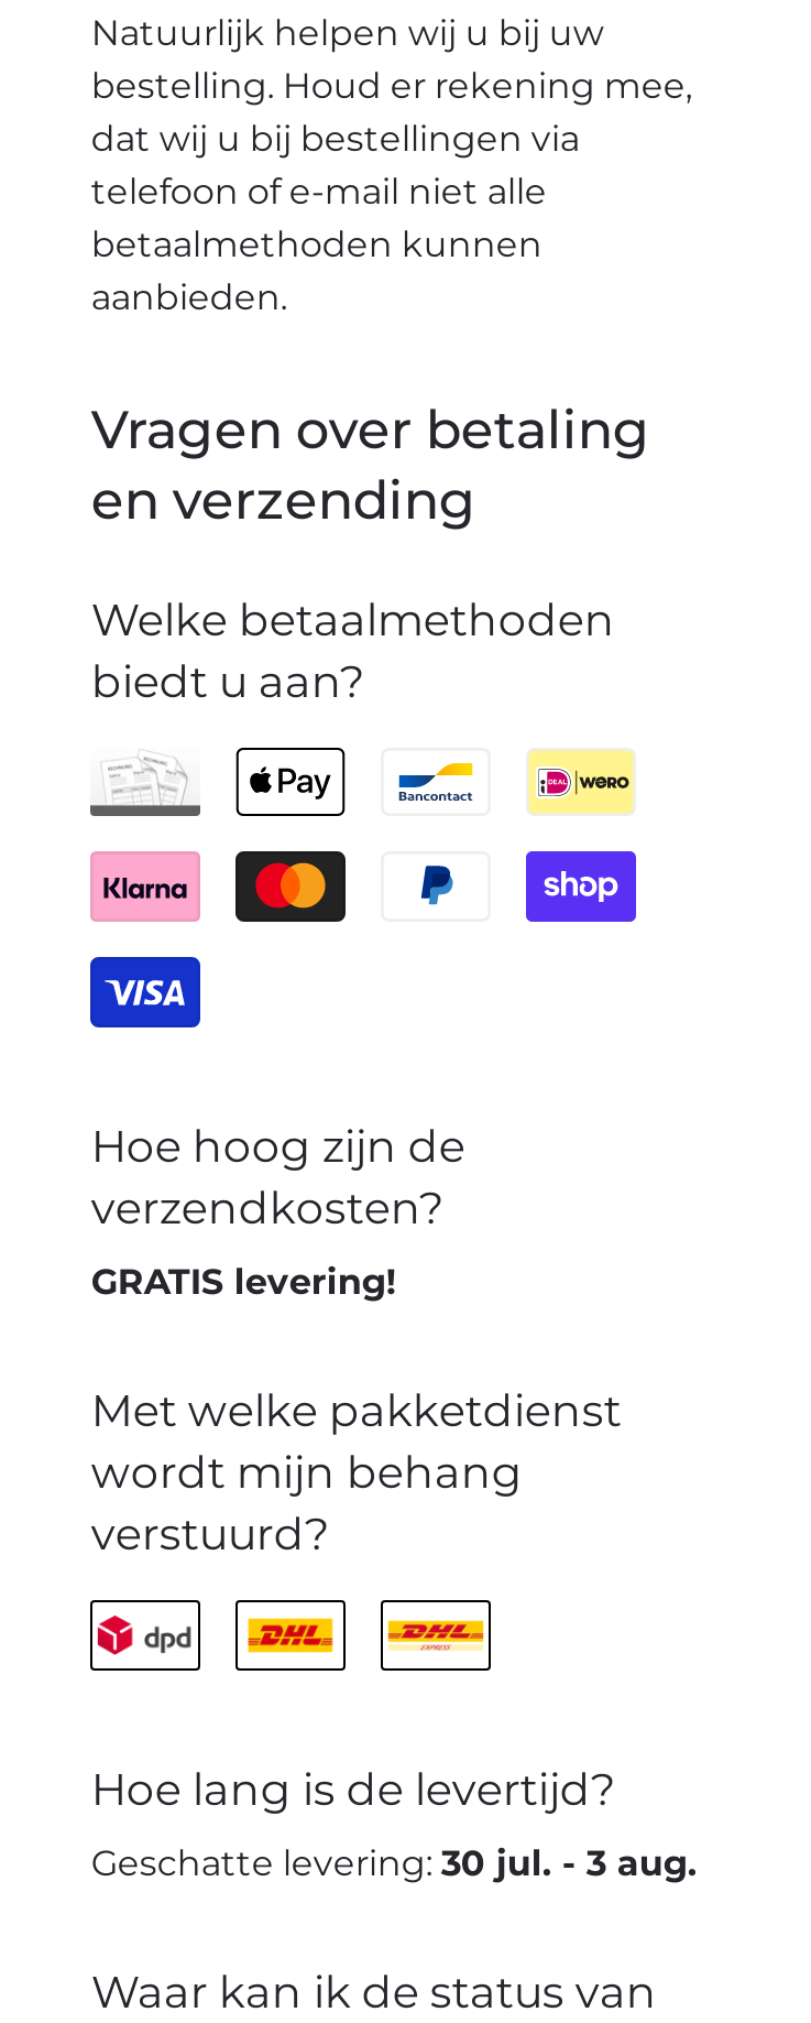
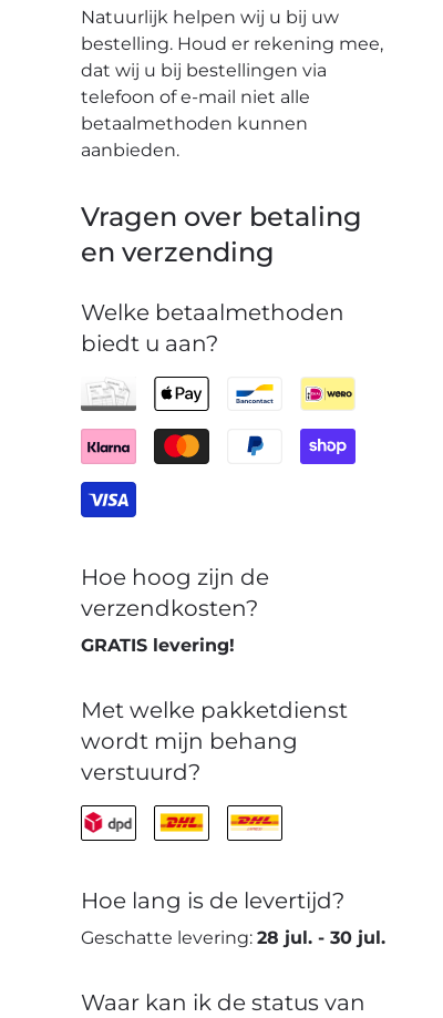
- Geschatte levering: 30 jul. - 3 aug.
+ Geschatte levering: 28 jul. - 30 jul.
